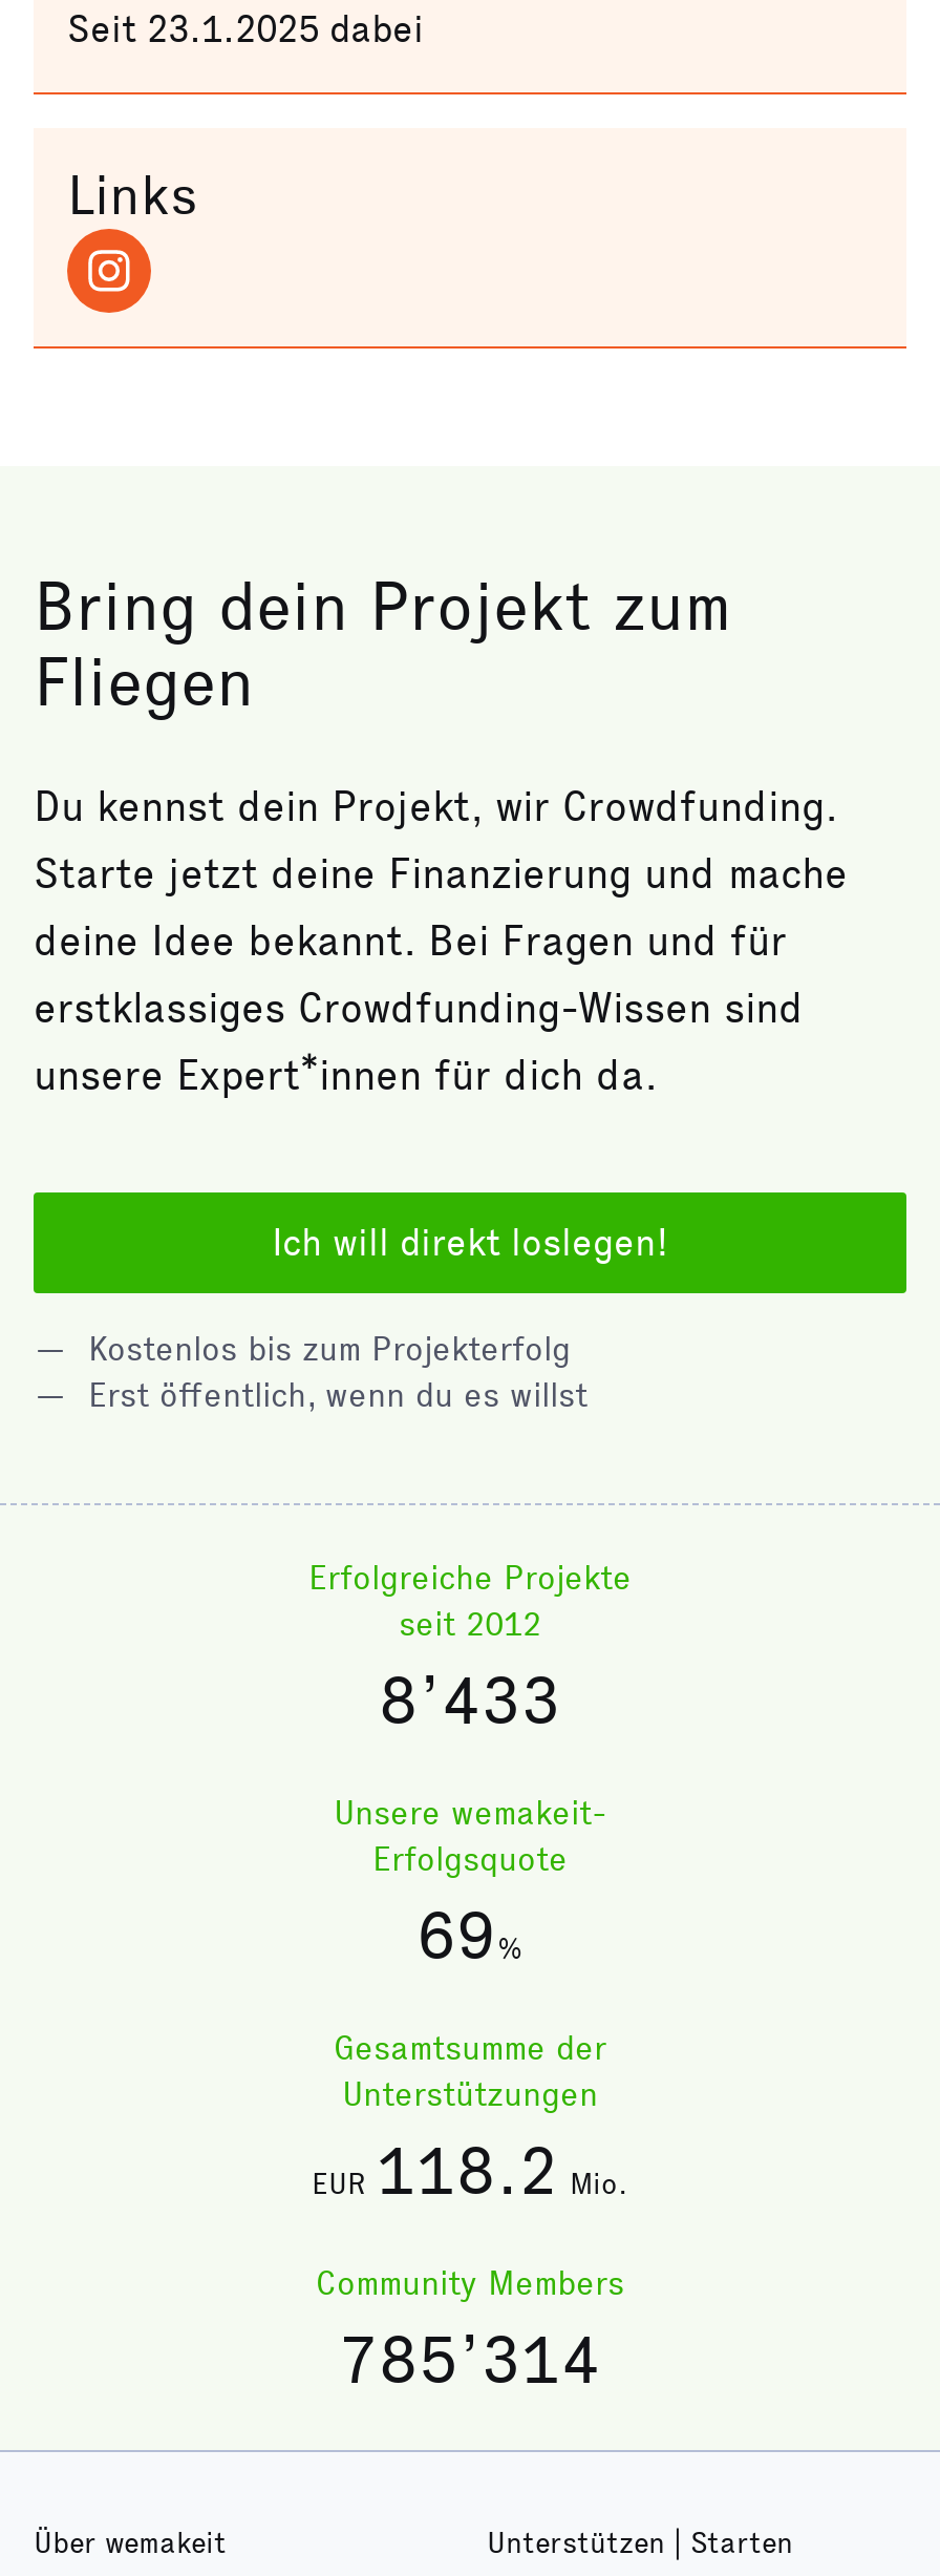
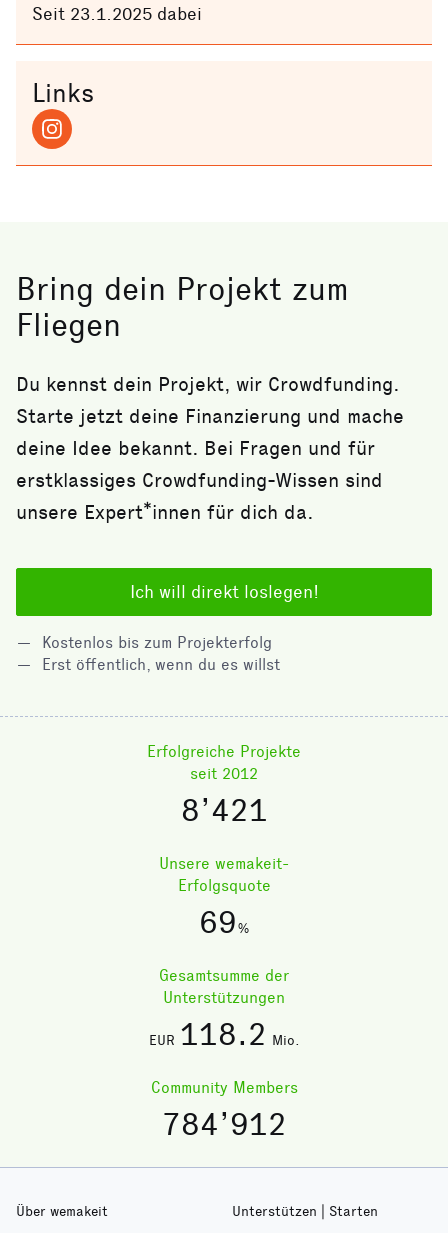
- 8’433
+ 8’421

- 785’314
+ 784’912
